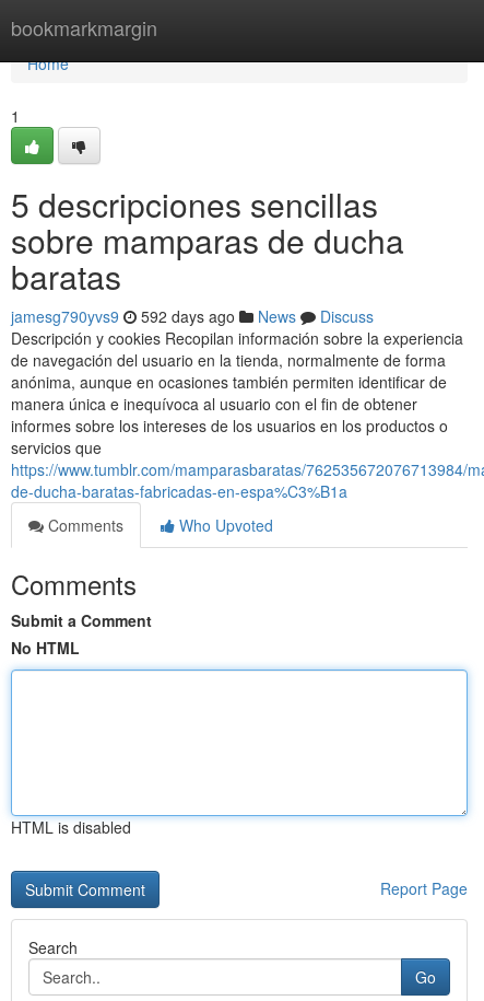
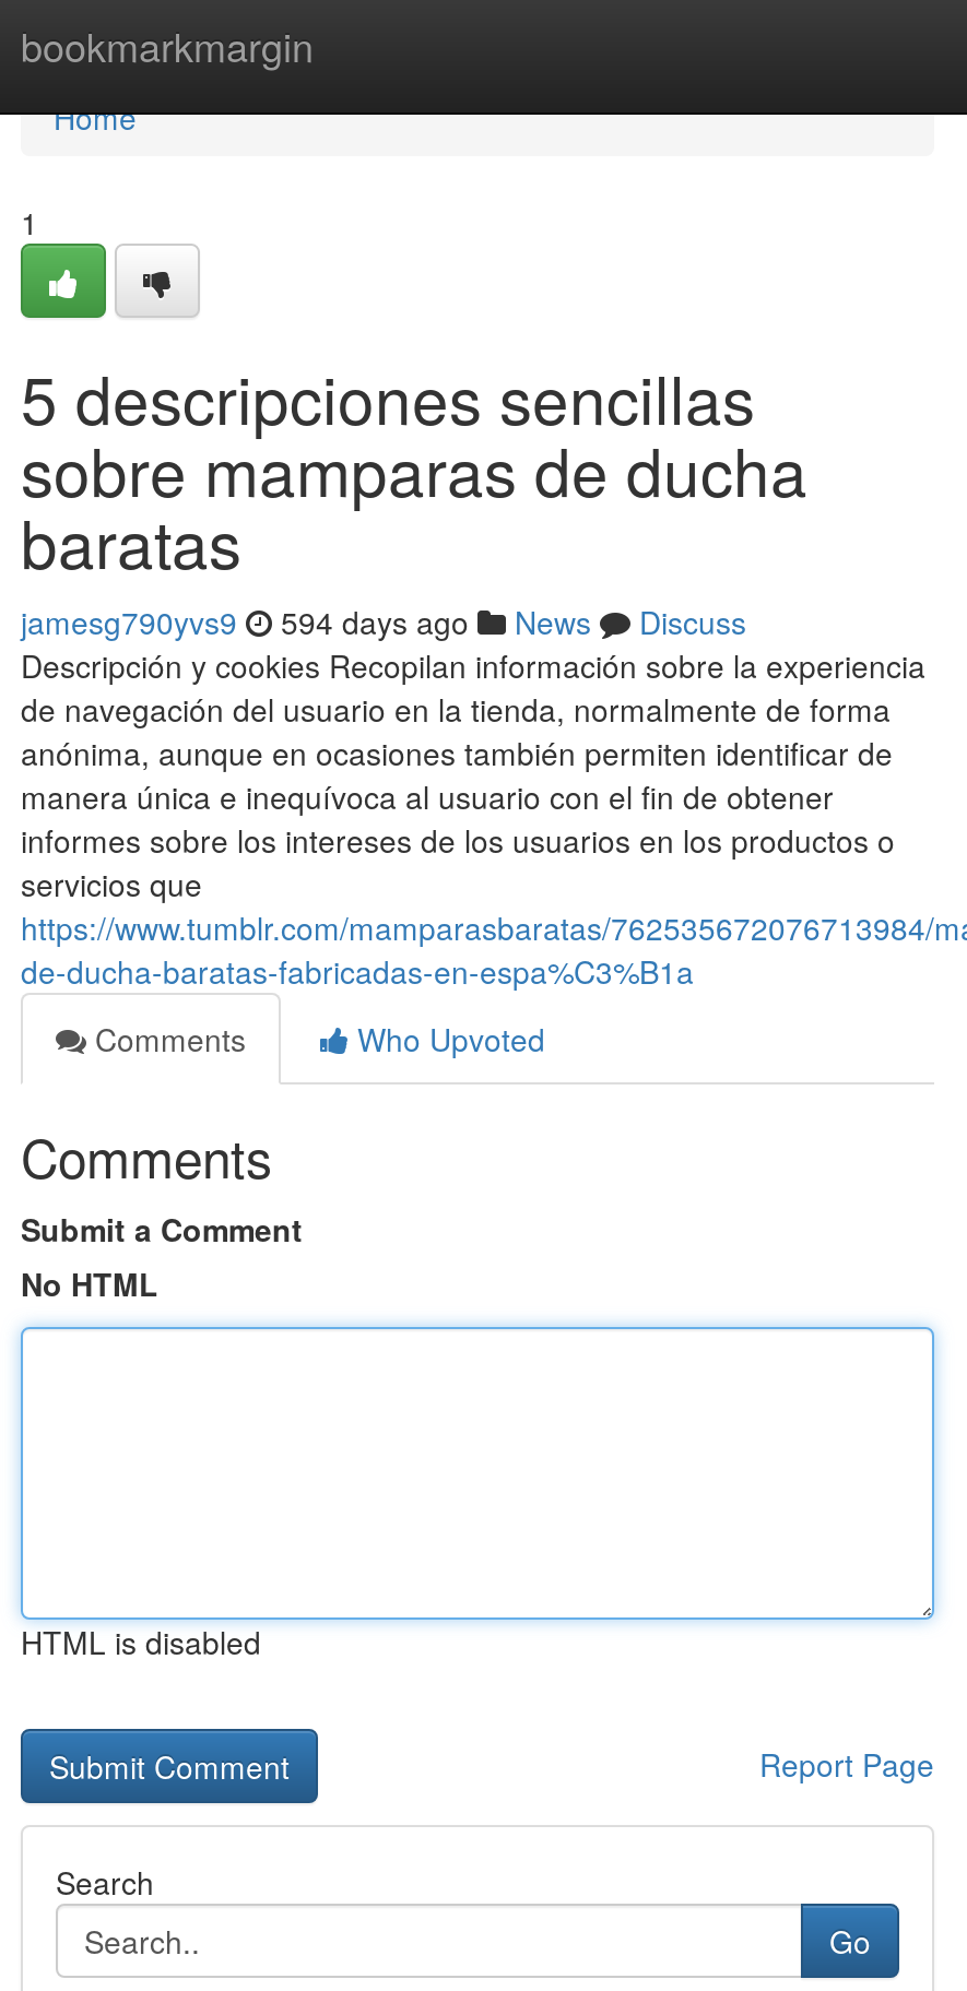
- jamesg790yvs9 592 days ago News Discuss
+ jamesg790yvs9 594 days ago News Discuss
